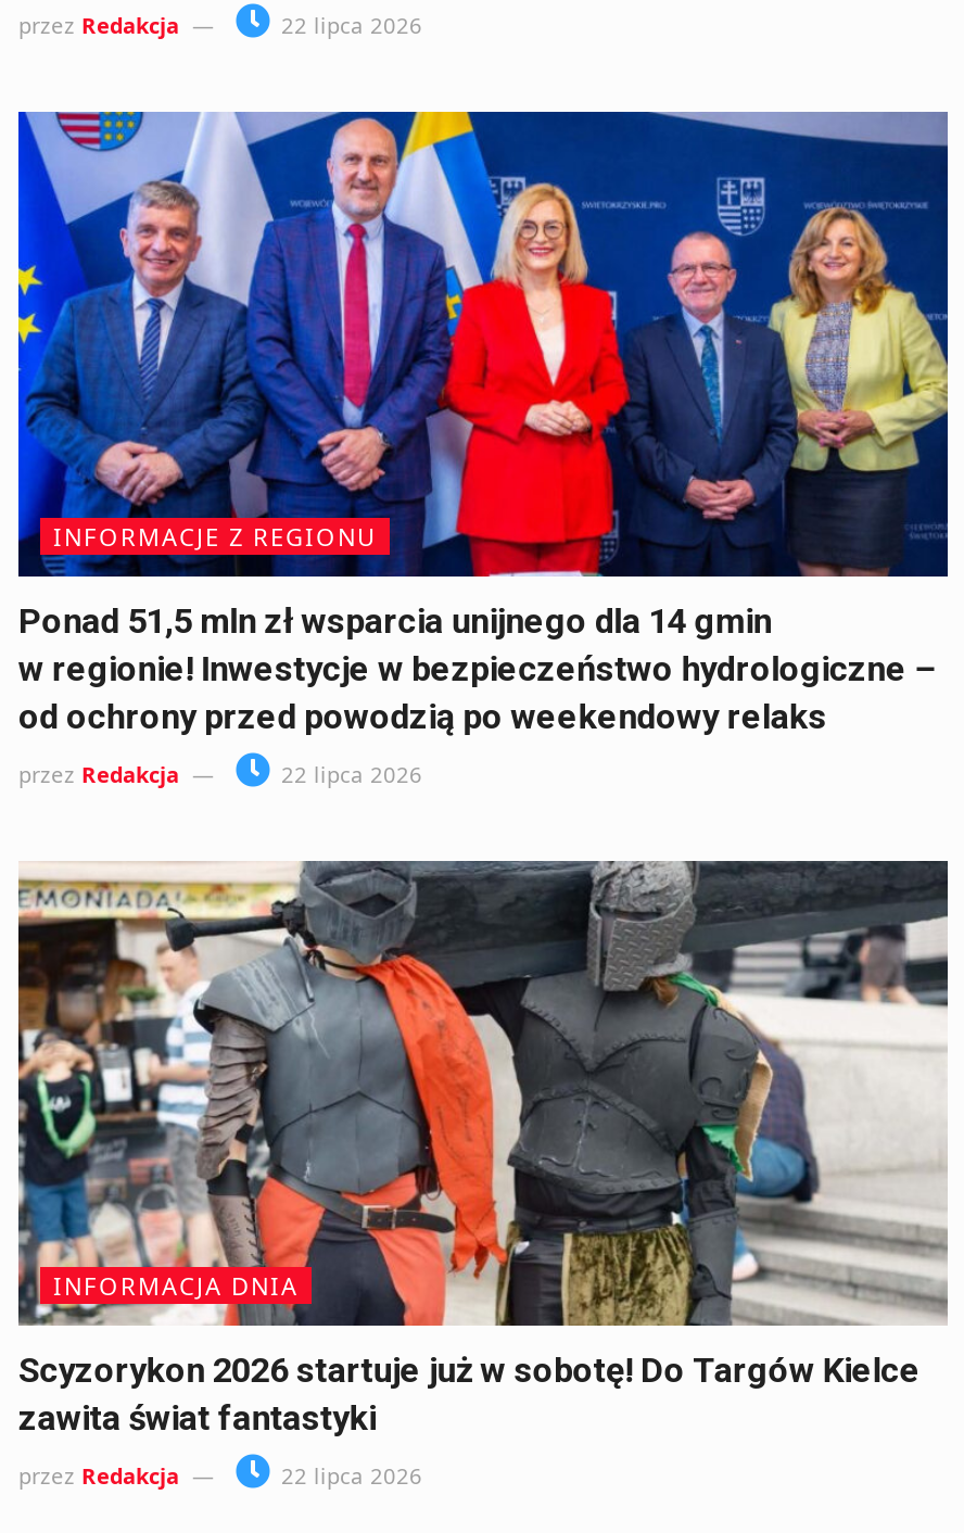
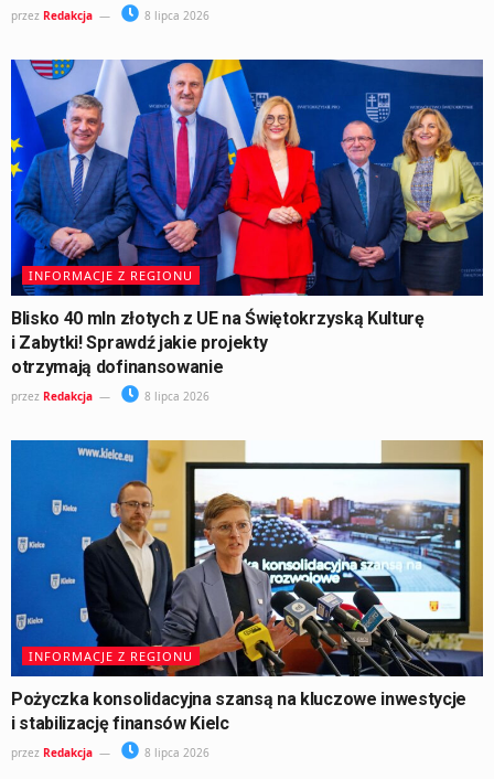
- 22 lipca 2026
+ 8 lipca 2026

- Ponad 51,5 mln zł wsparcia unijnego dla 14 gmin
- w regionie! Inwestycje w bezpieczeństwo hydrologiczne –
- od ochrony przed powodzią po weekendowy relaks
+ Blisko 40 mln złotych z UE na Świętokrzyską Kulturę
+ i Zabytki! Sprawdź jakie projekty
+ otrzymają dofinansowanie

- 22 lipca 2026
+ 8 lipca 2026

- [image]
- INFORMACJA DNIA
+ [image]
+ INFORMACJE Z REGIONU

- Scyzorykon 2026 startuje już w sobotę! Do Targów Kielce
- zawita świat fantastyki
+ Pożyczka konsolidacyjna szansą na kluczowe inwestycje
+ i stabilizację finansów Kielc

- 22 lipca 2026
+ 8 lipca 2026
